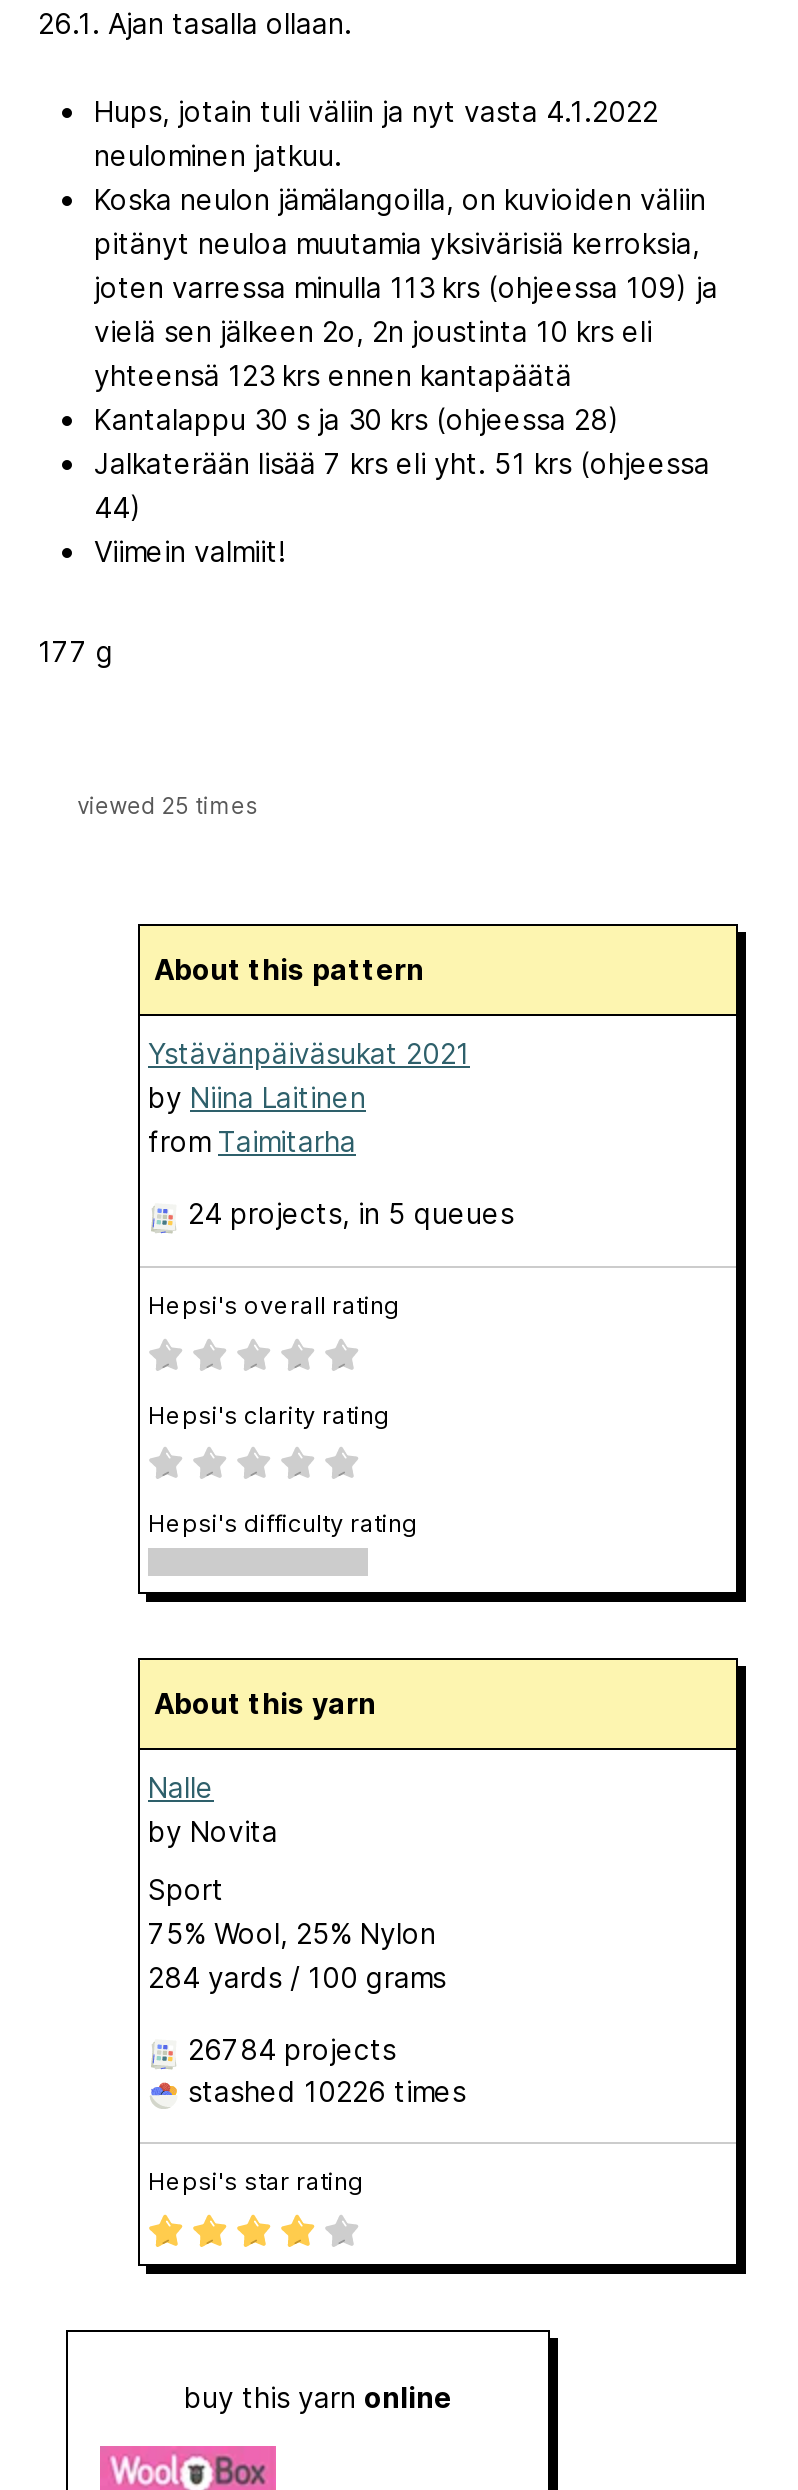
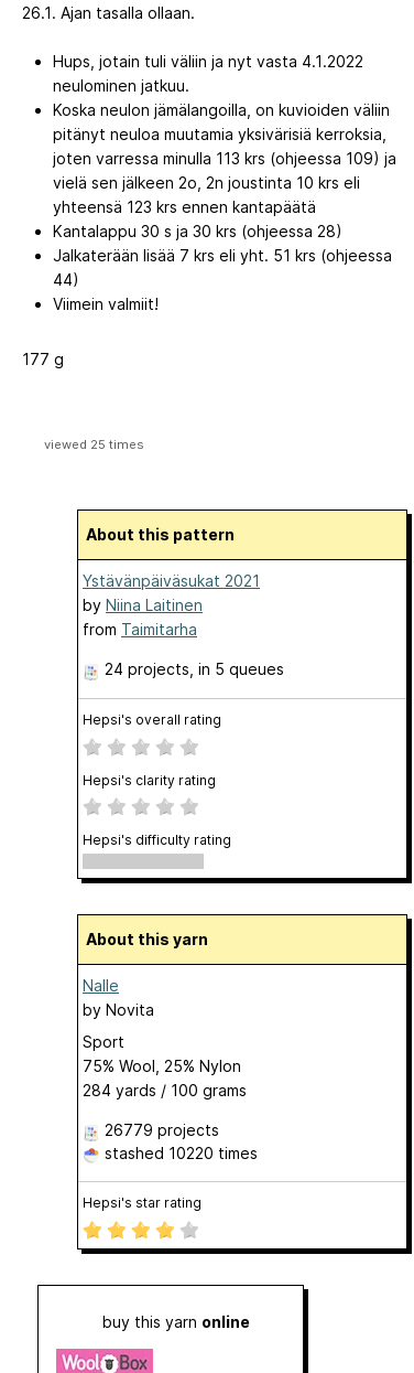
- 26784 projects
+ 26779 projects

- stashed 10226 times
+ stashed 10220 times
